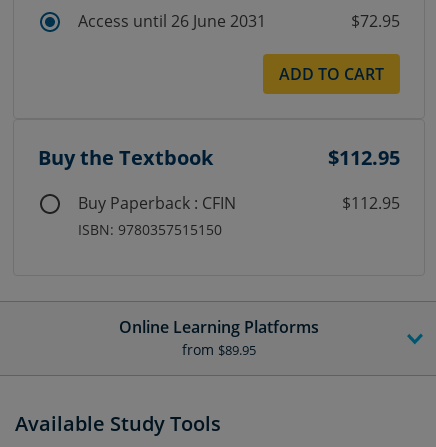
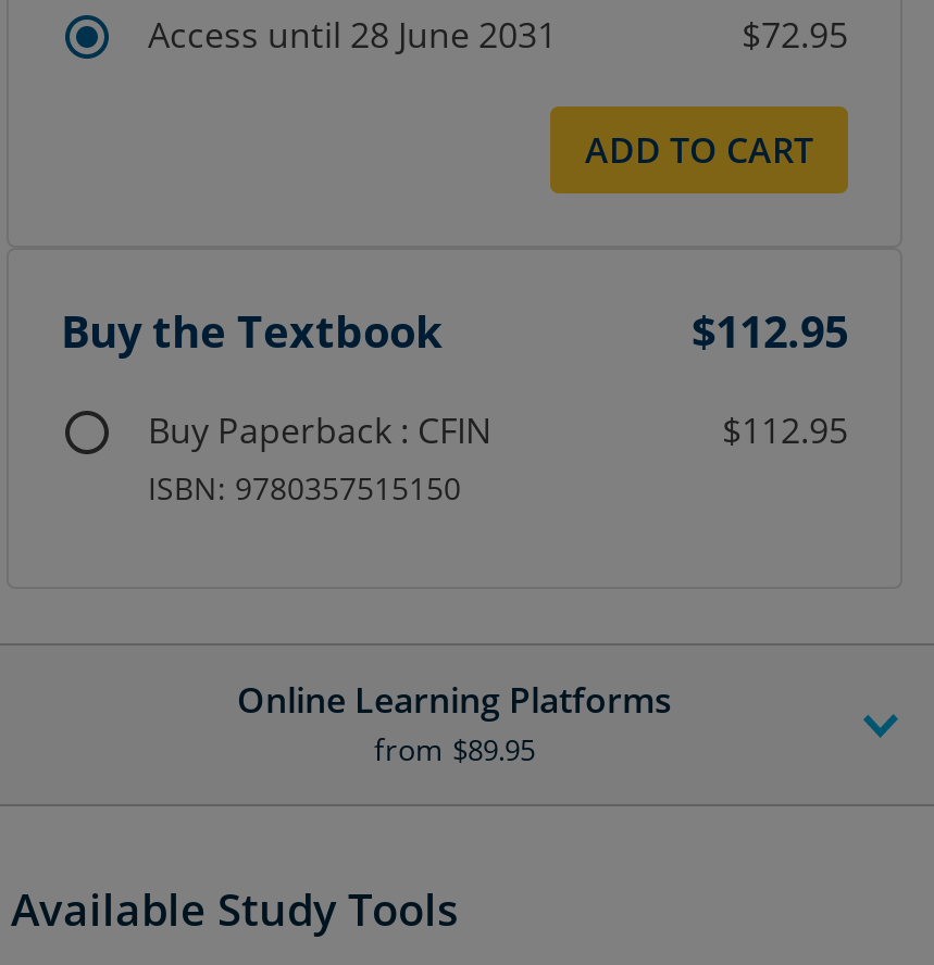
- Access until 26 June 2031
+ Access until 28 June 2031
